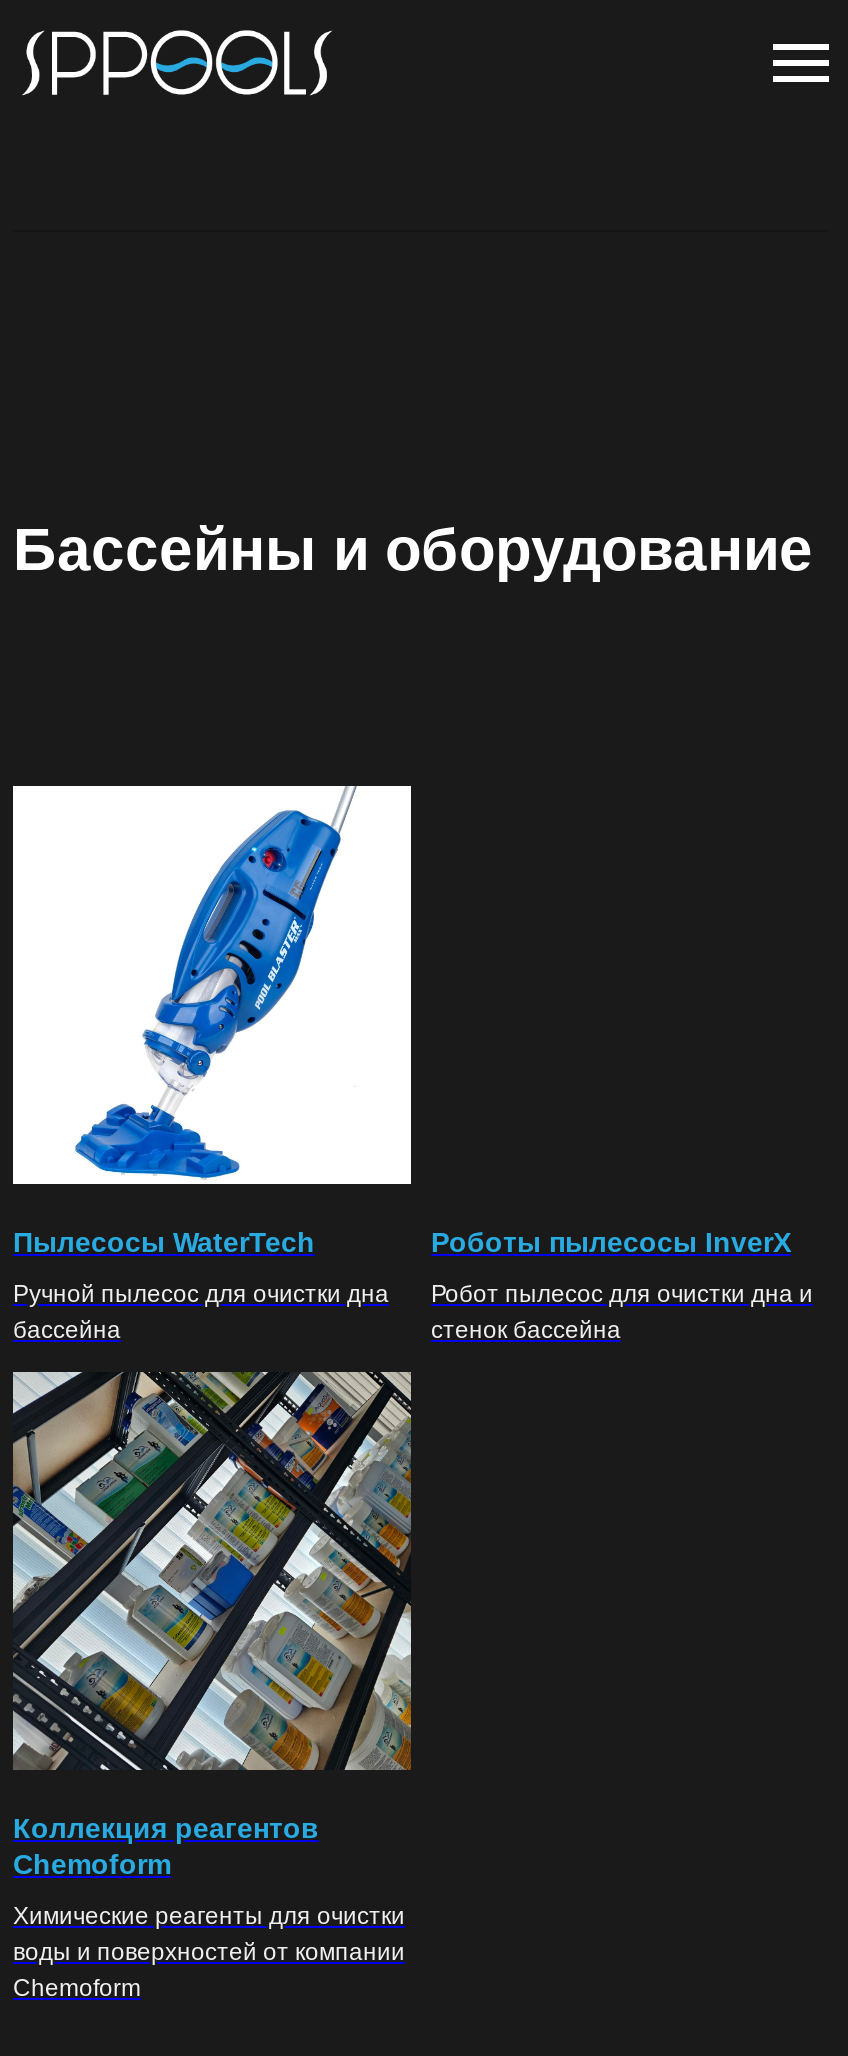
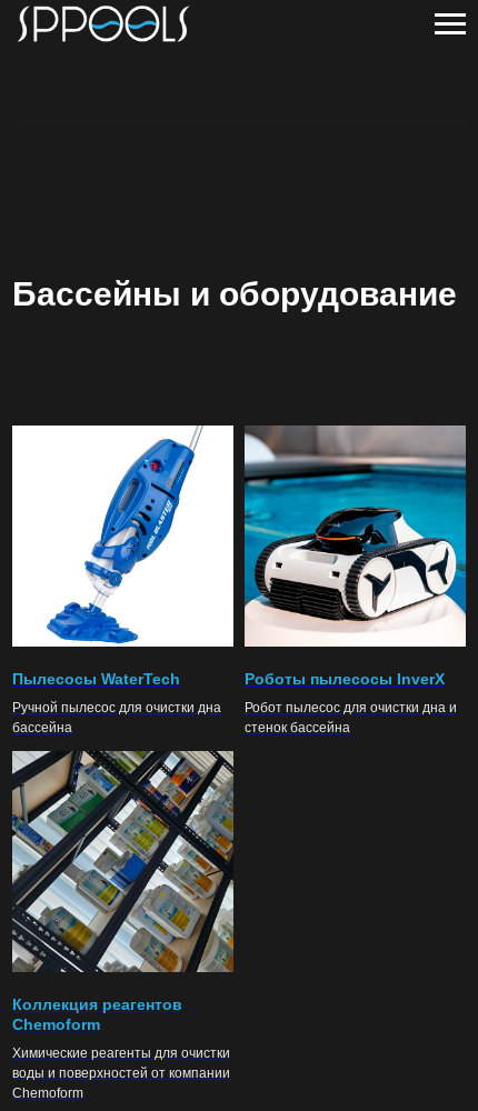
+ [image]
